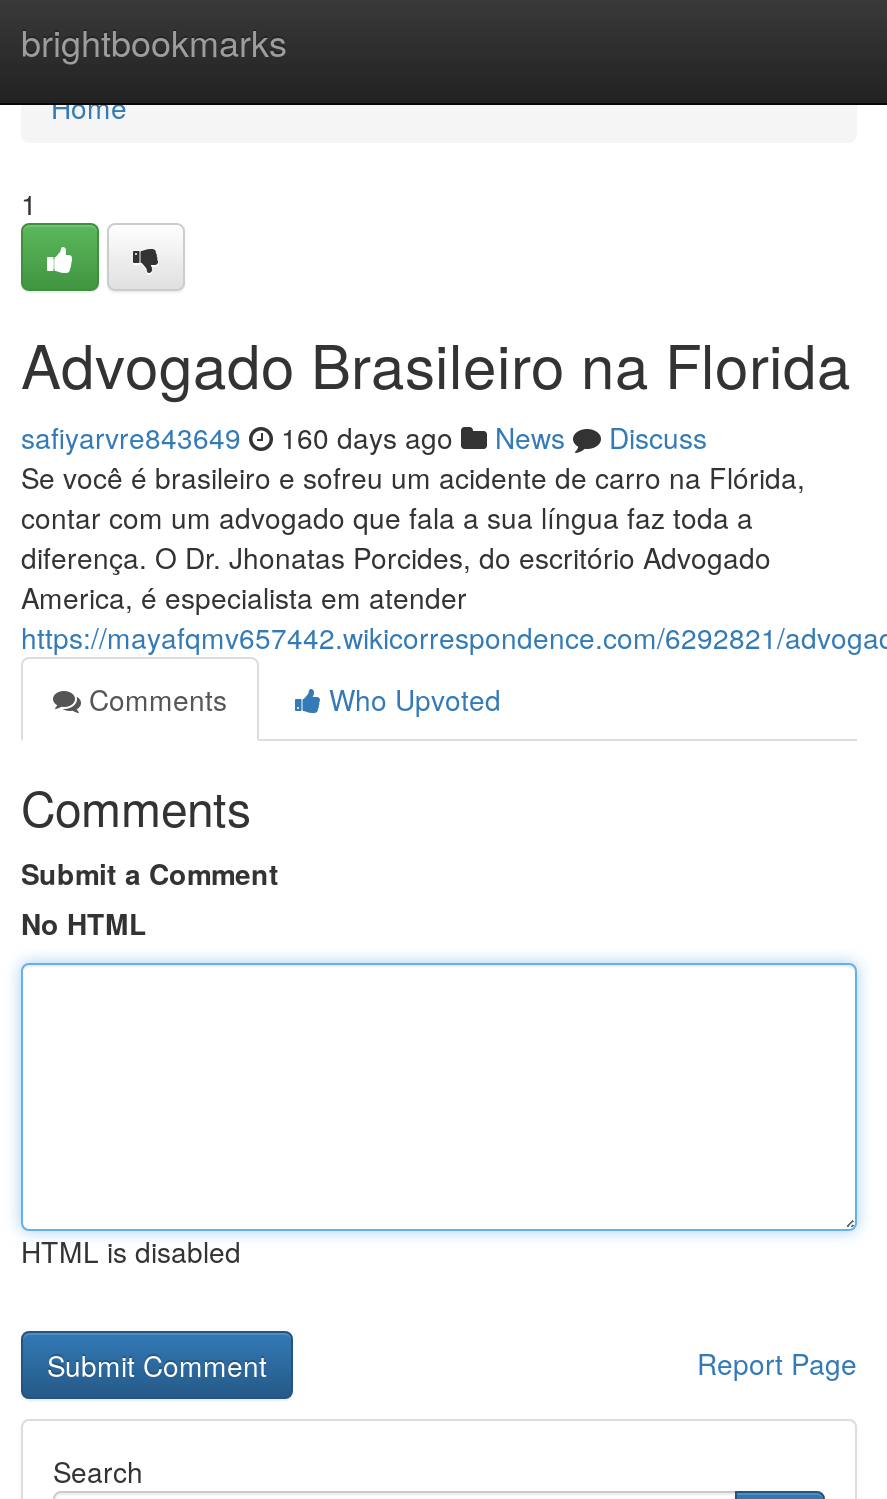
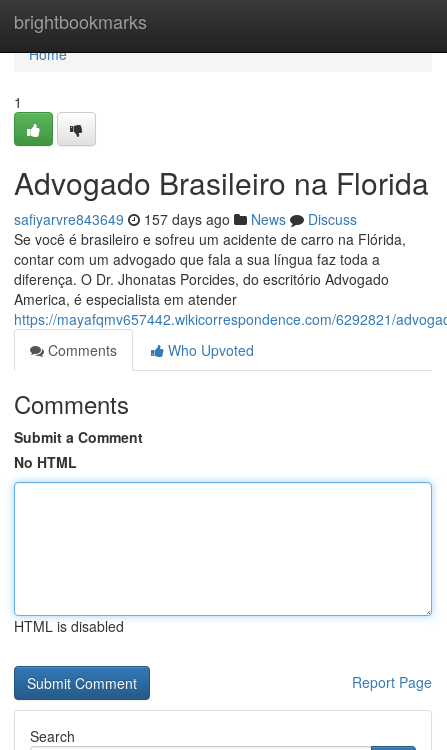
- safiyarvre843649 160 days ago News Discuss
+ safiyarvre843649 157 days ago News Discuss
